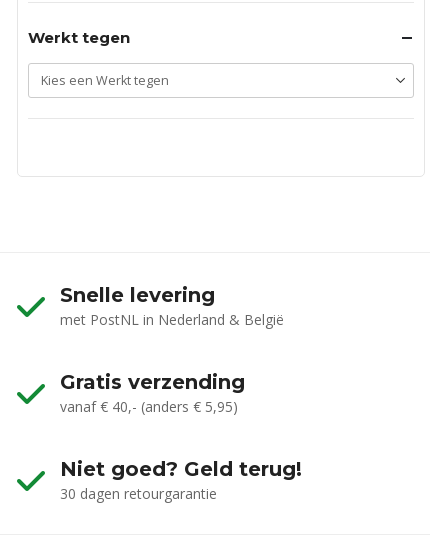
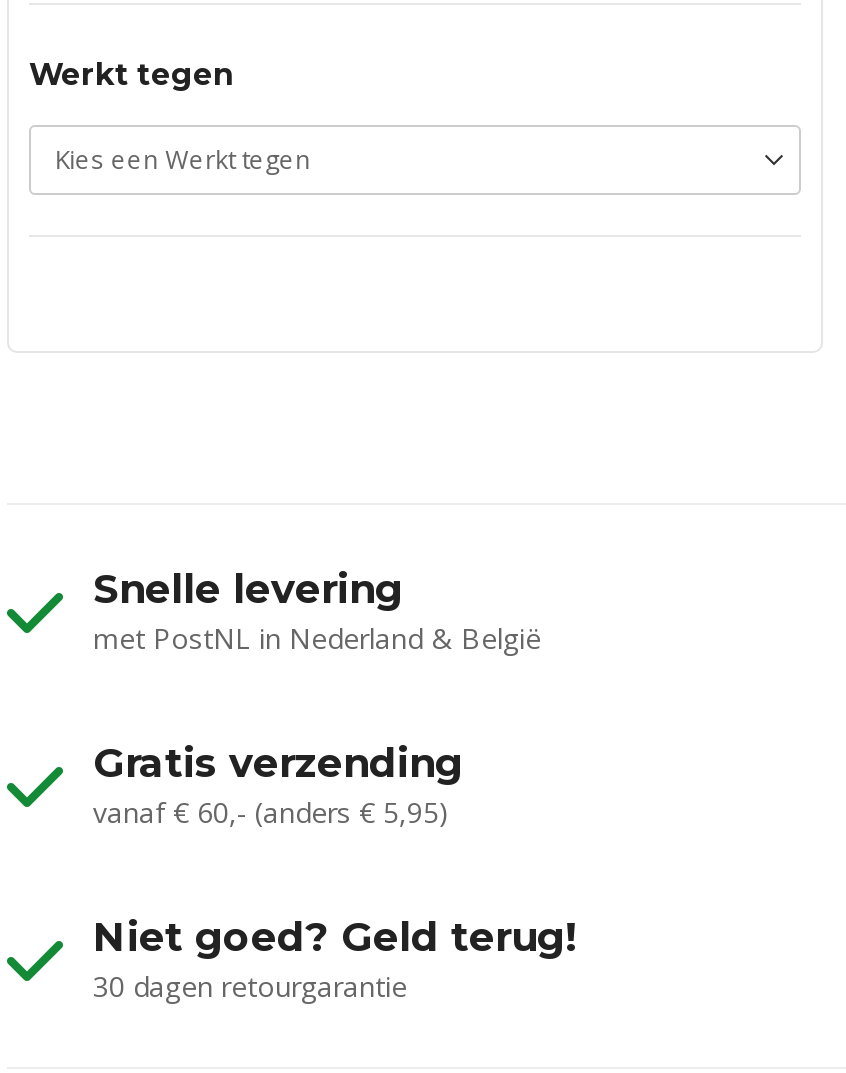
- vanaf € 40,- (anders € 5,95)
+ vanaf € 60,- (anders € 5,95)
